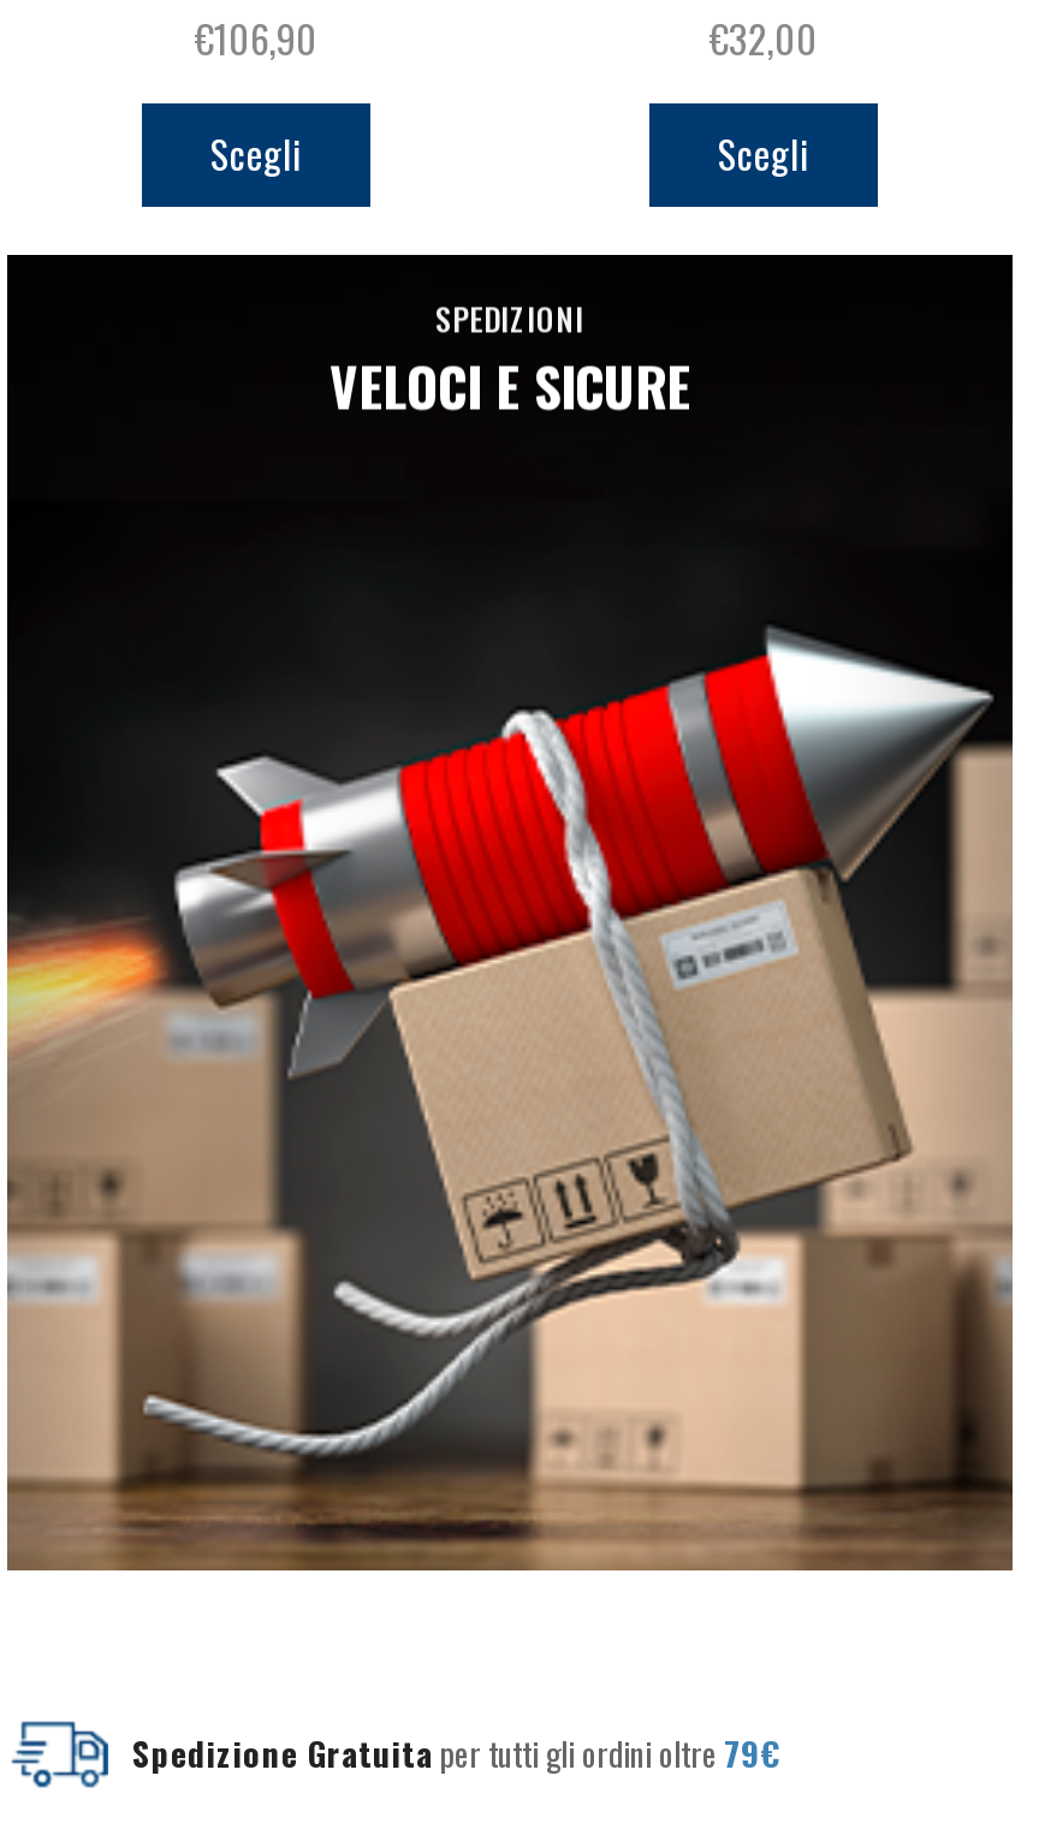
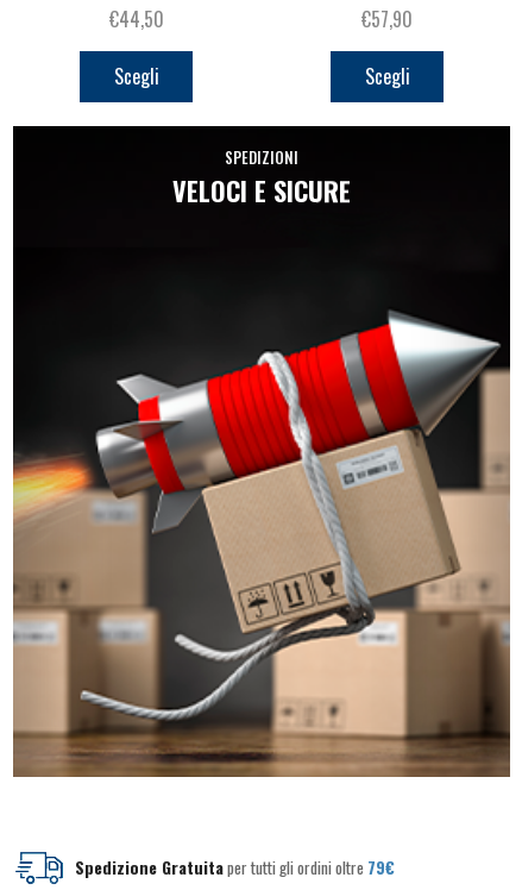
- €106,90
+ €44,50

- €32,00
+ €57,90
